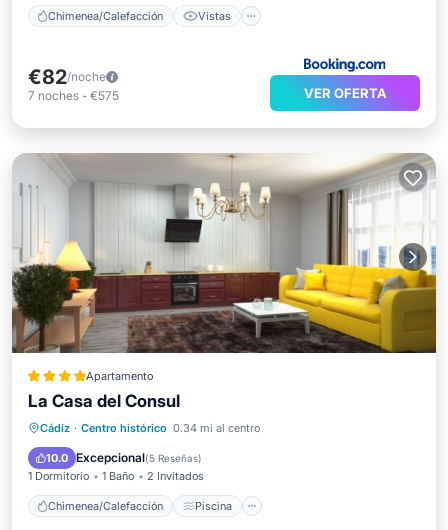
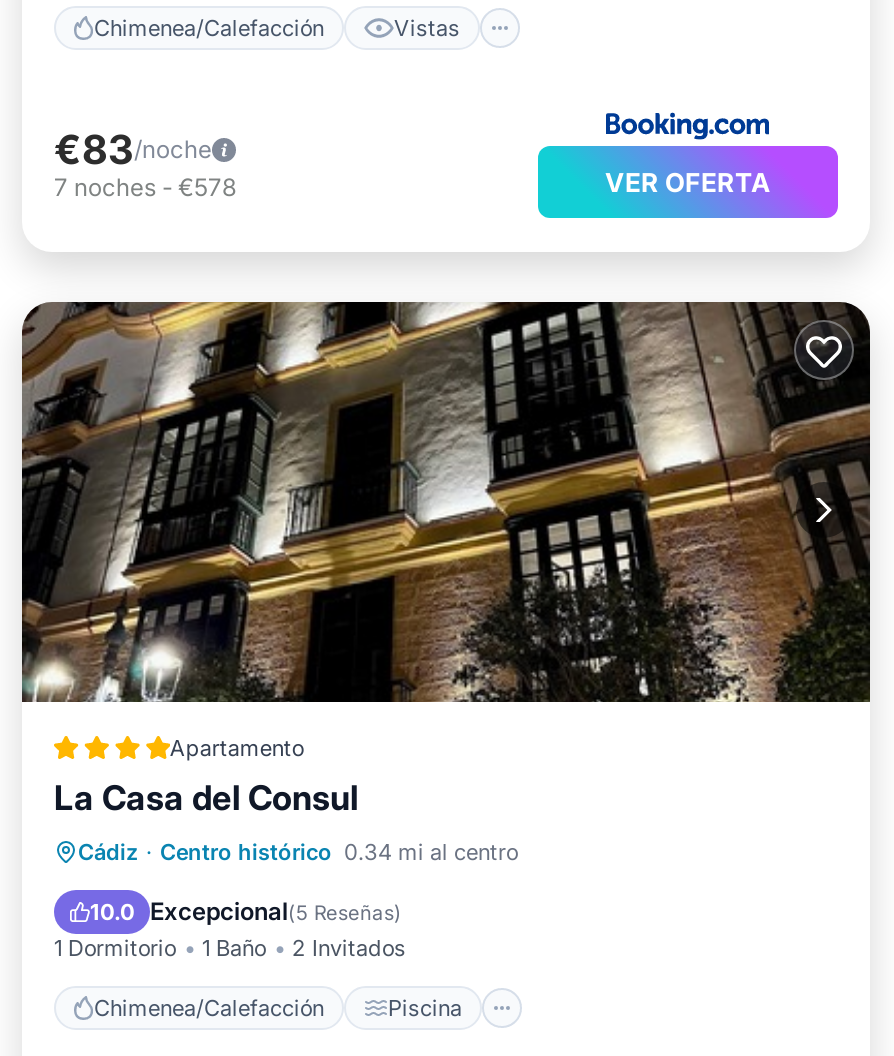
- €82/noche
+ €83/noche

- 7 noches - €575
+ 7 noches - €578

- [image]
+ [image]
